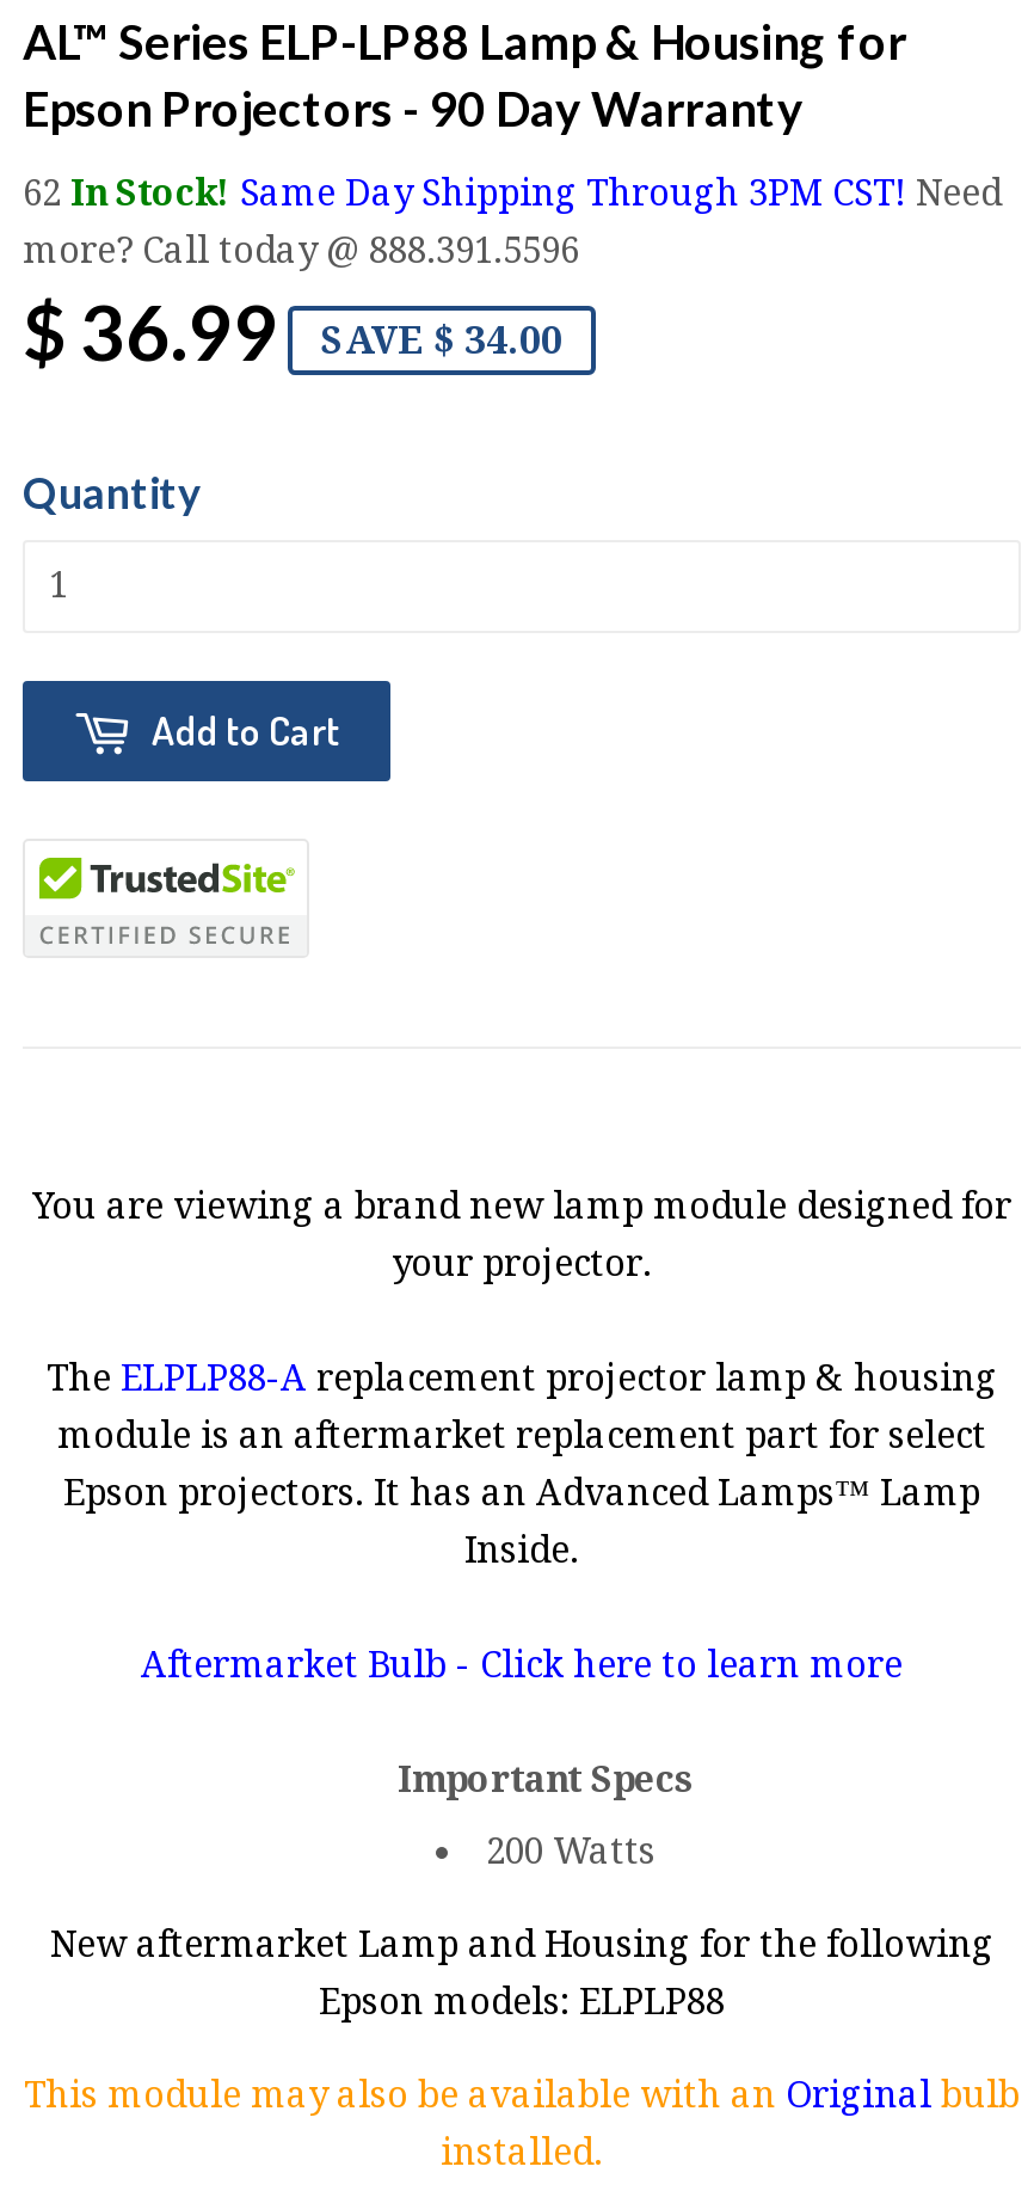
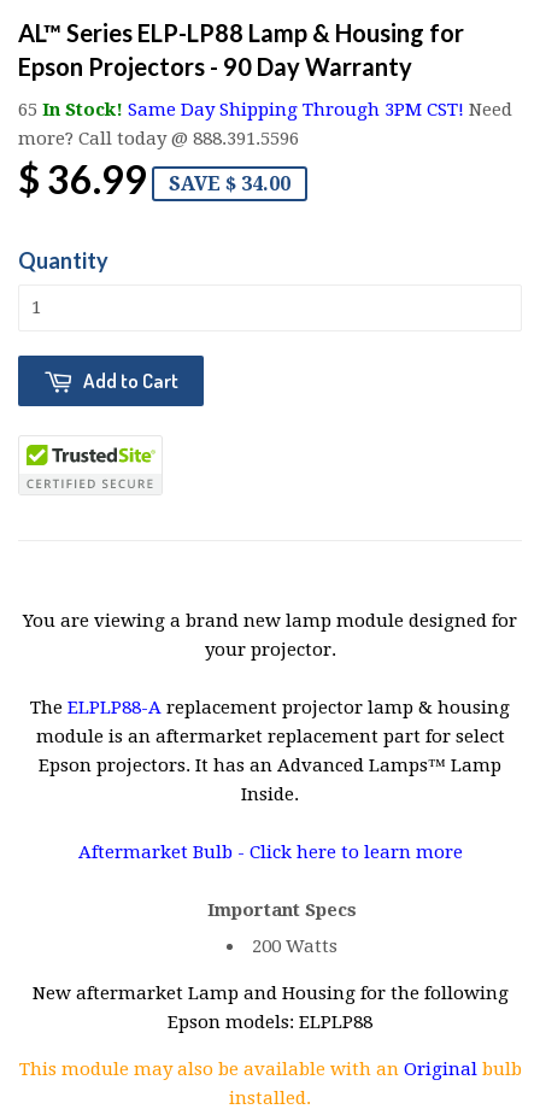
- 62 In Stock! Same Day Shipping Through 3PM CST! Need
+ 65 In Stock! Same Day Shipping Through 3PM CST! Need
